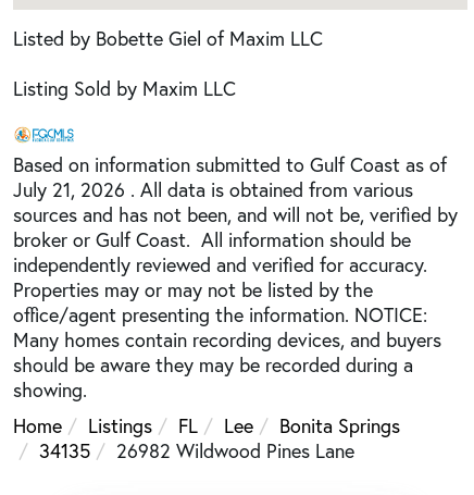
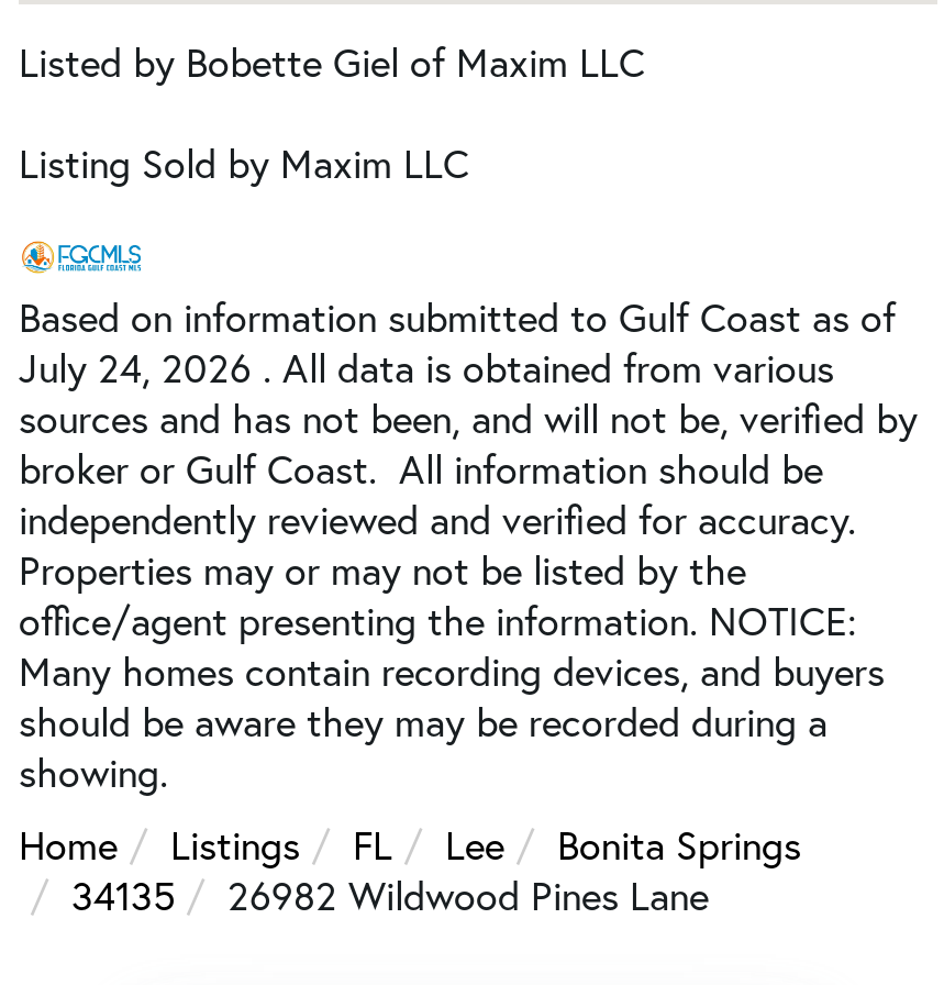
- July 21, 2026 . All data is obtained from various
+ July 24, 2026 . All data is obtained from various
